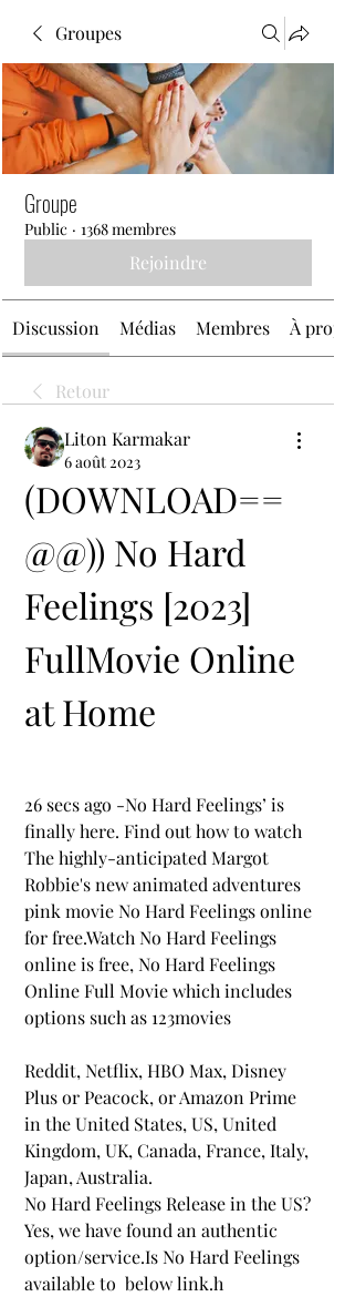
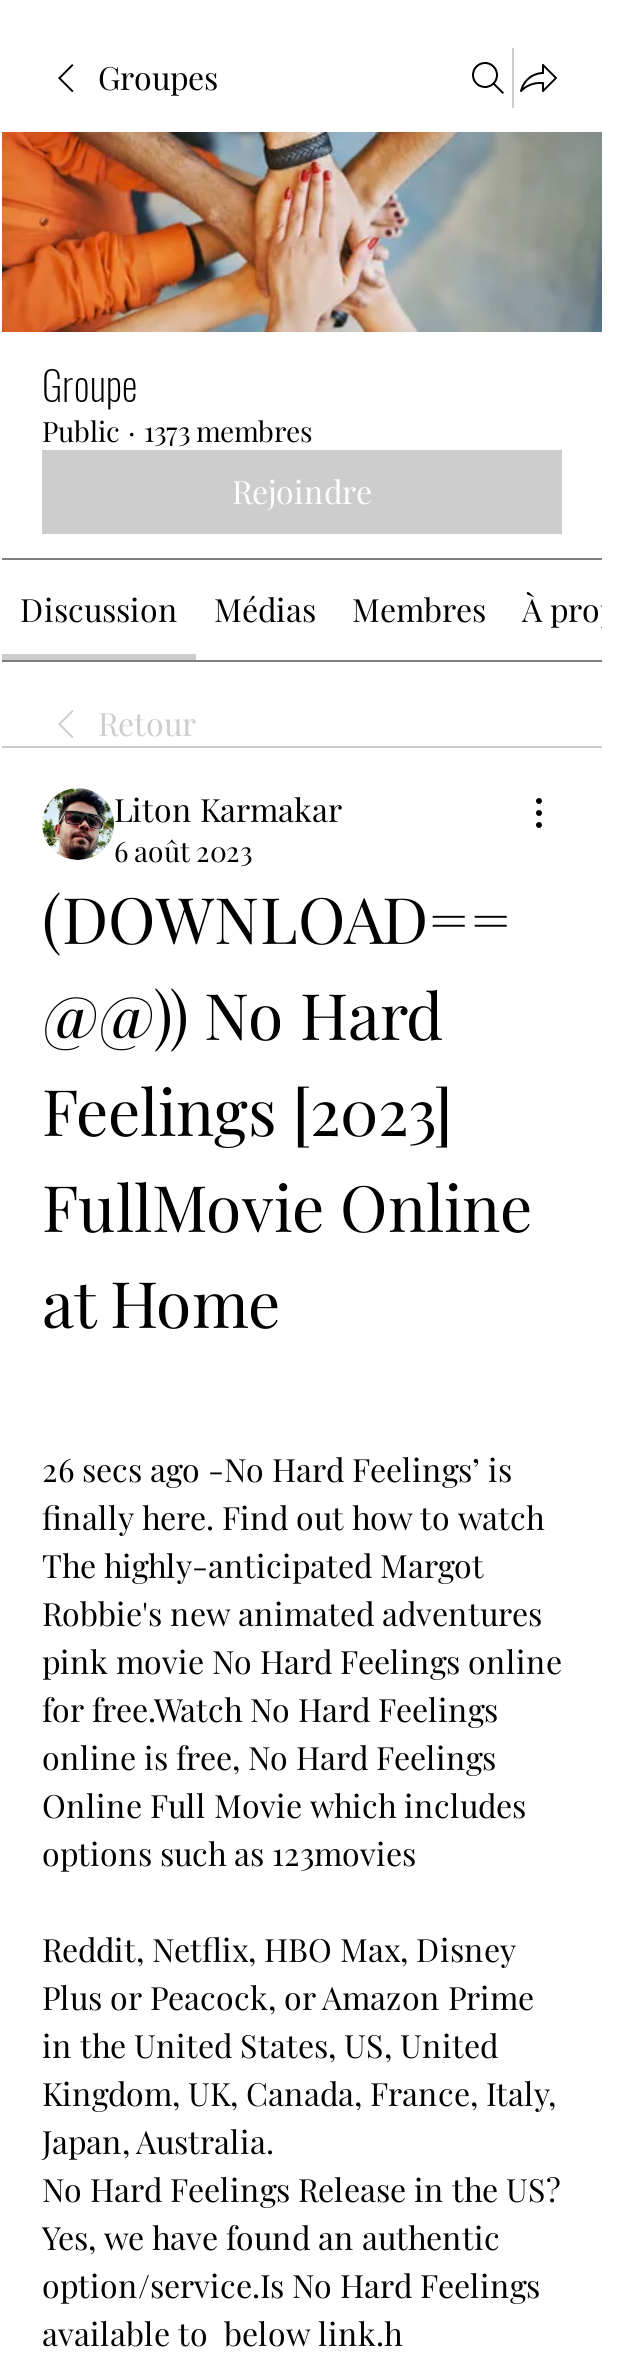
- Public · 1368 membres
+ Public · 1373 membres
